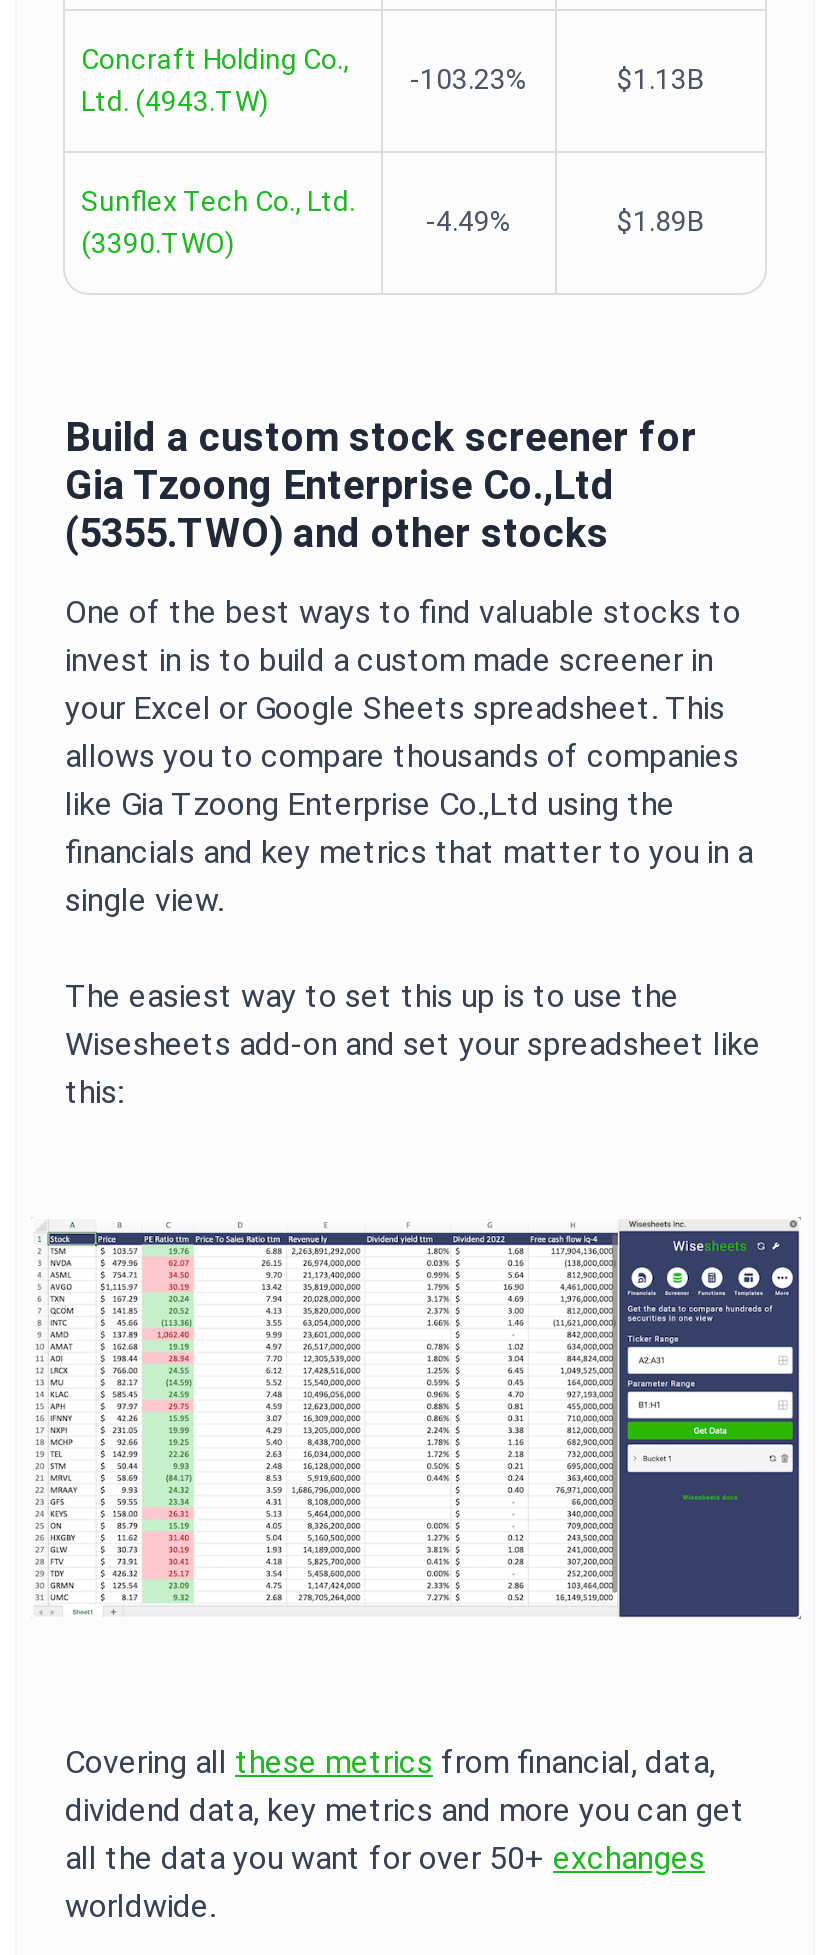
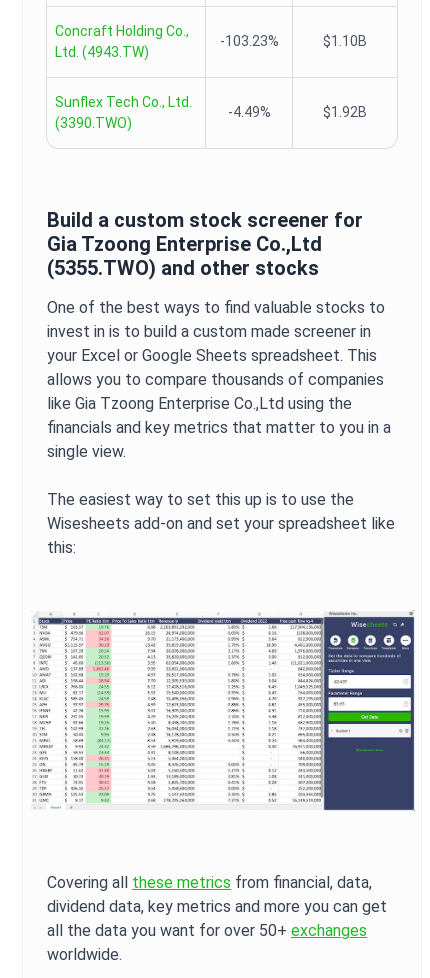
- $1.13B
+ $1.10B

- $1.89B
+ $1.92B
